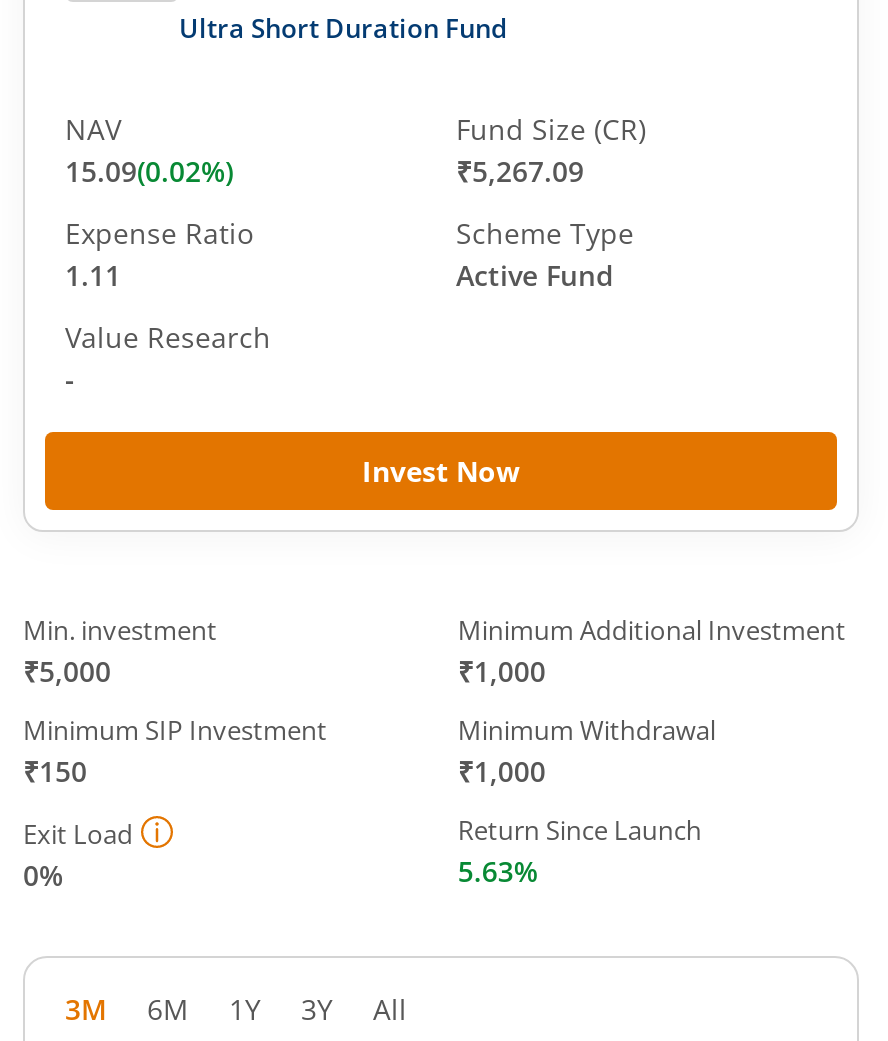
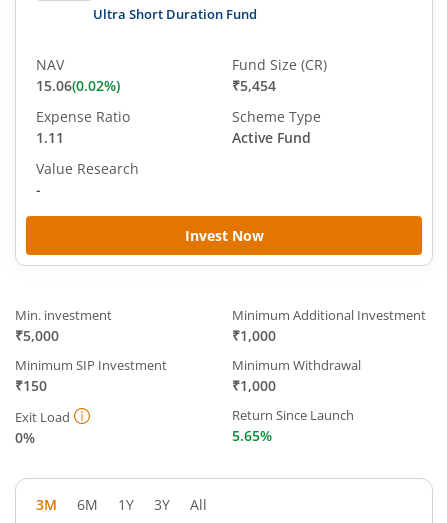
- 15.09(0.02%)
+ 15.06(0.02%)

- ₹5,267.09
+ ₹5,454

- 5.63%
+ 5.65%
